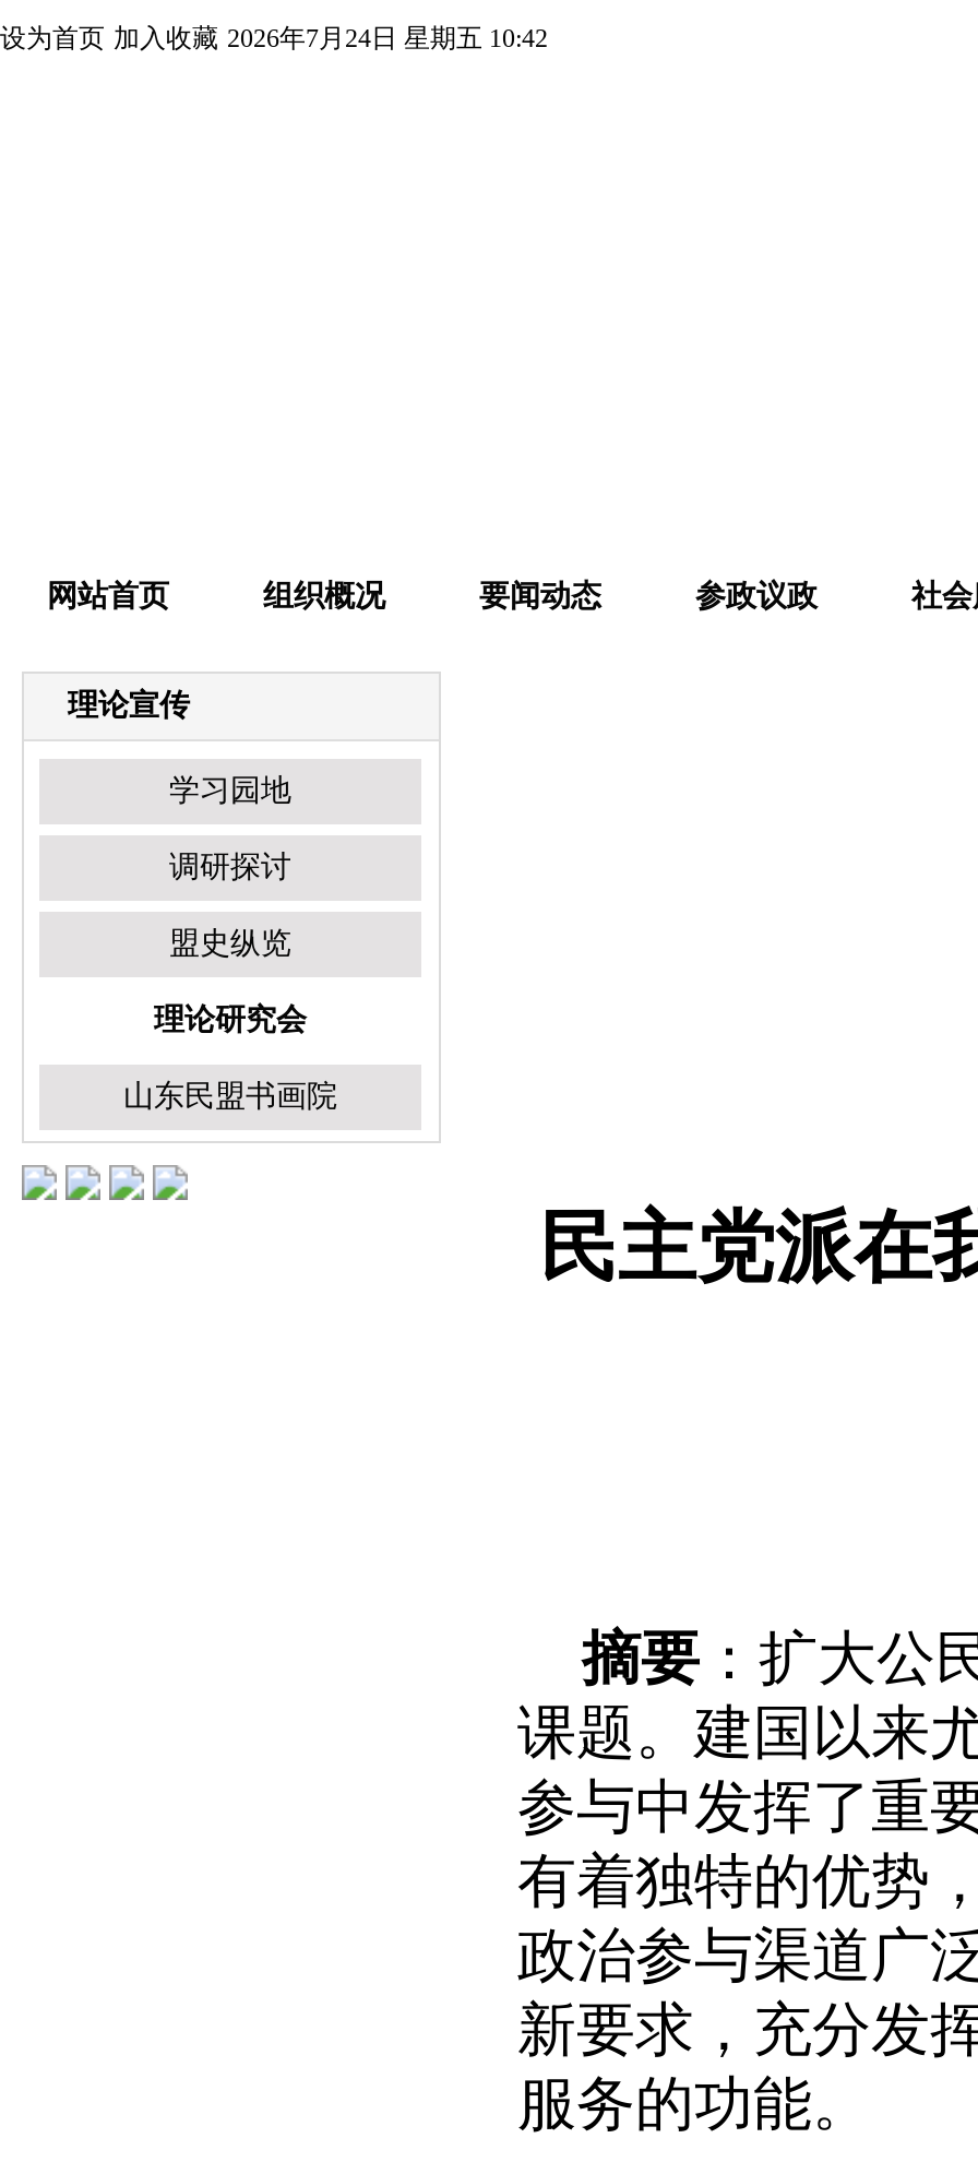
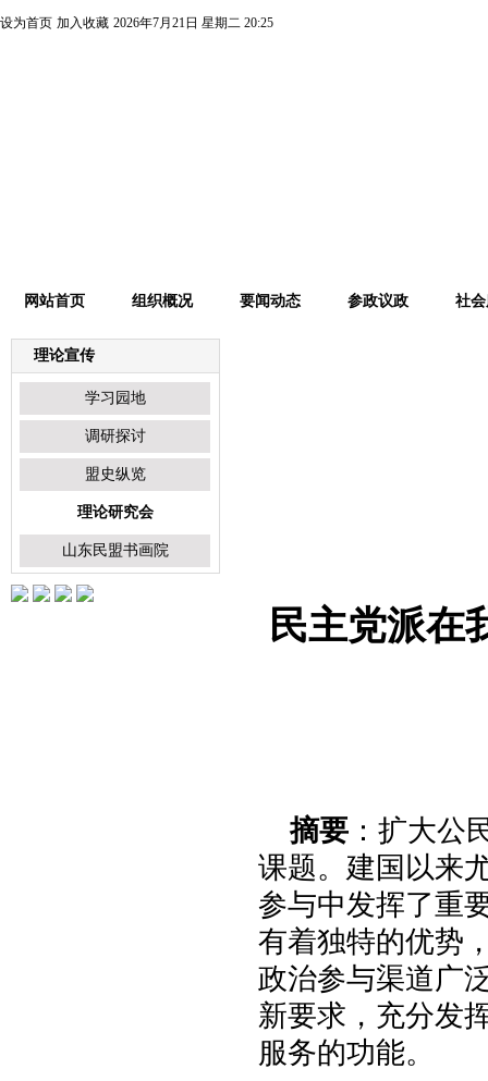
- 设为首页 加入收藏 2026年7月24日 星期五 10:42
+ 设为首页 加入收藏 2026年7月21日 星期二 20:25
